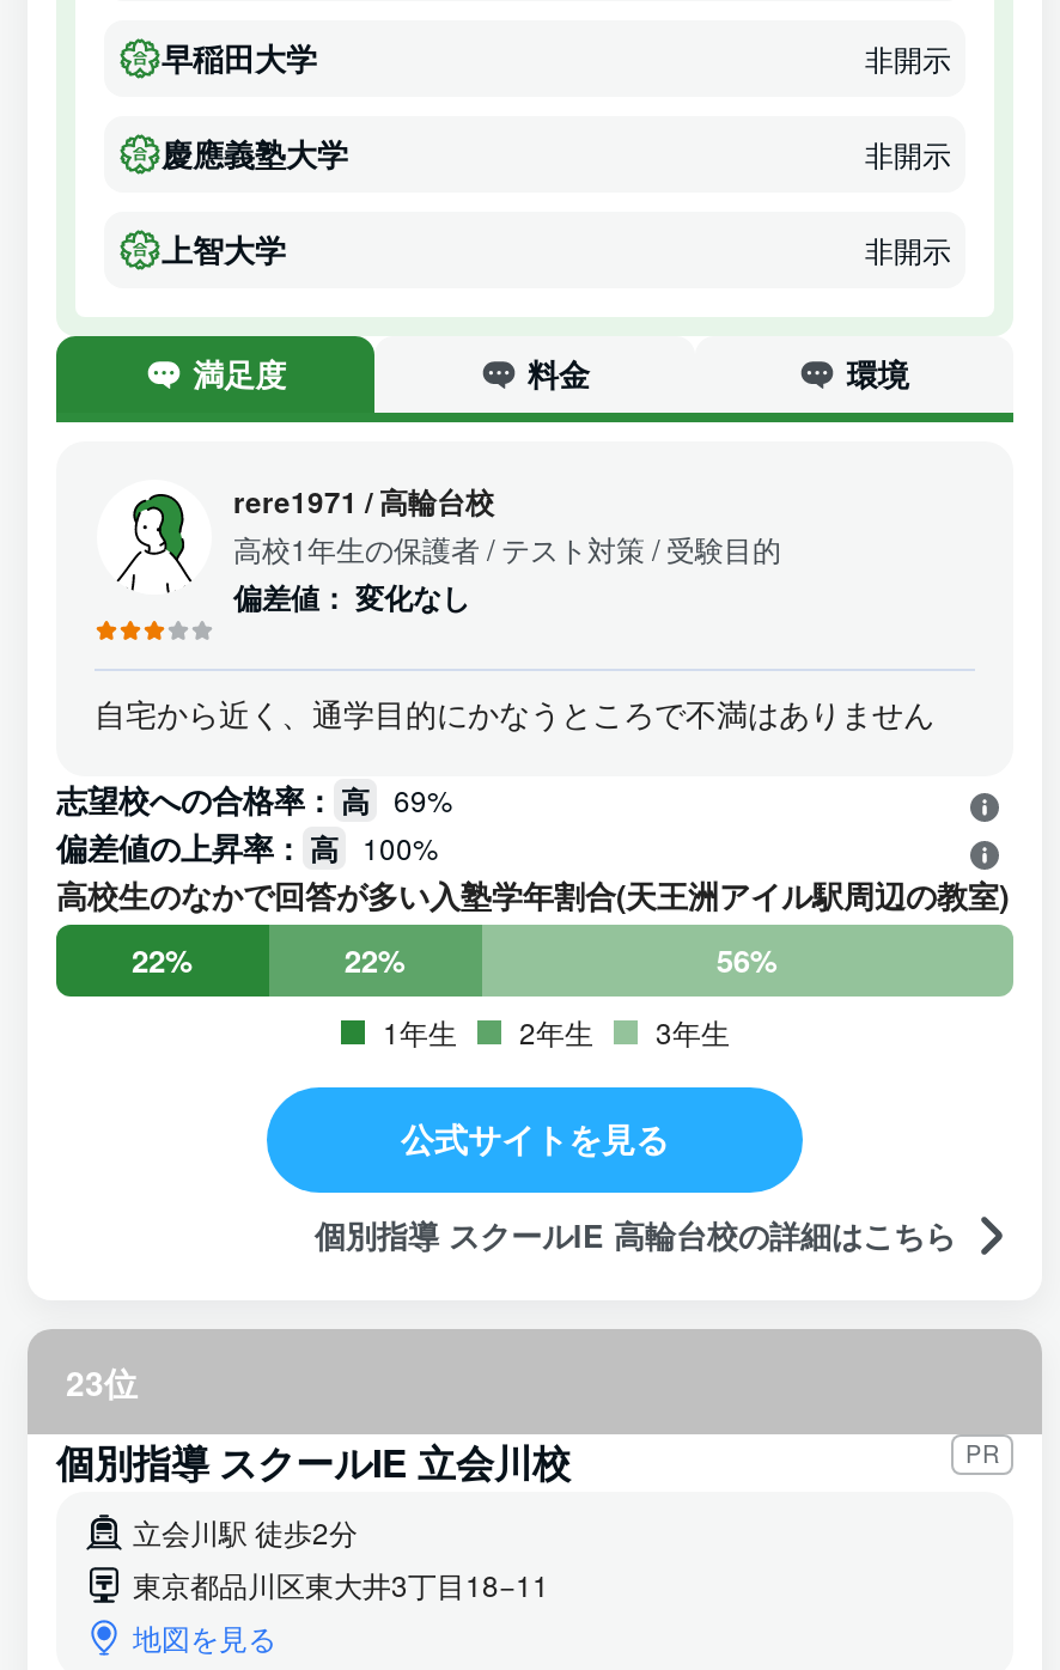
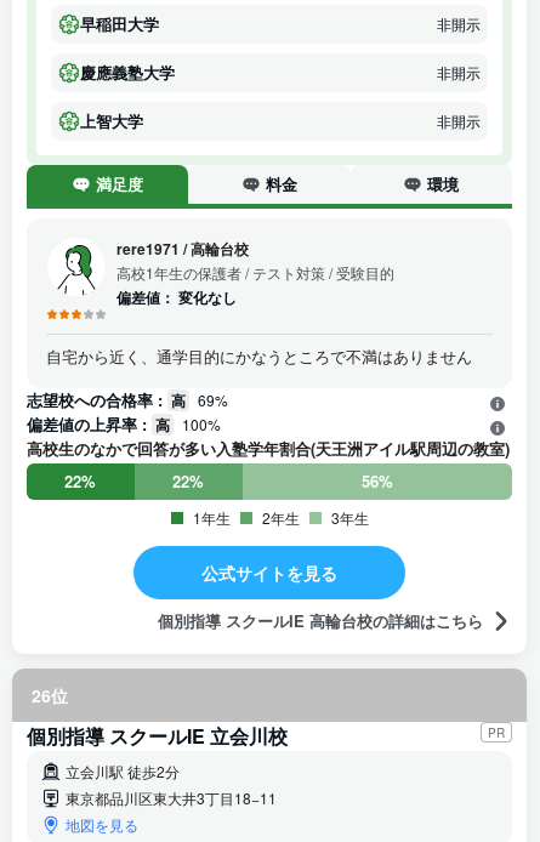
- 23位
+ 26位
